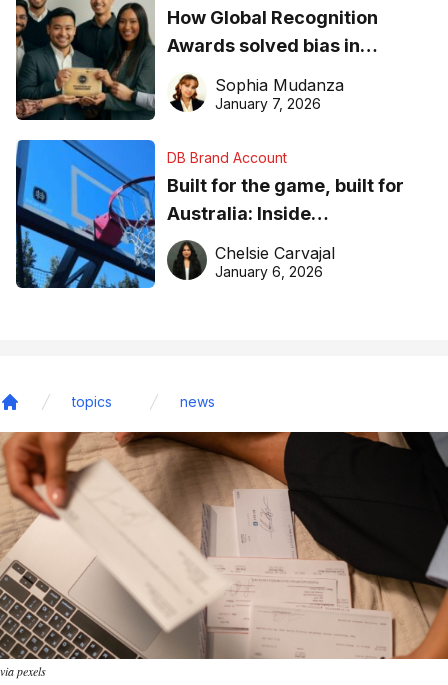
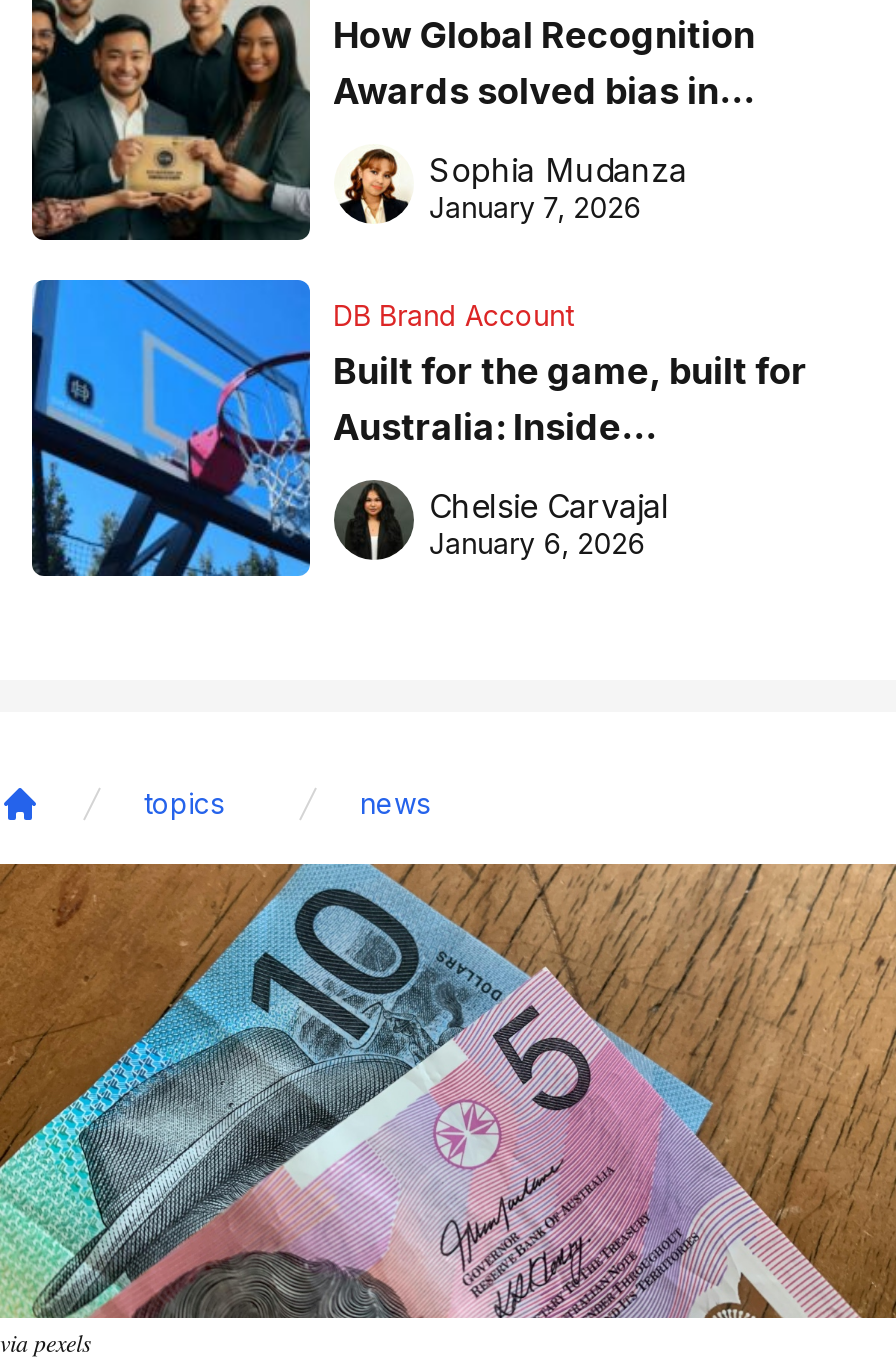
- [image]
+ [image]
